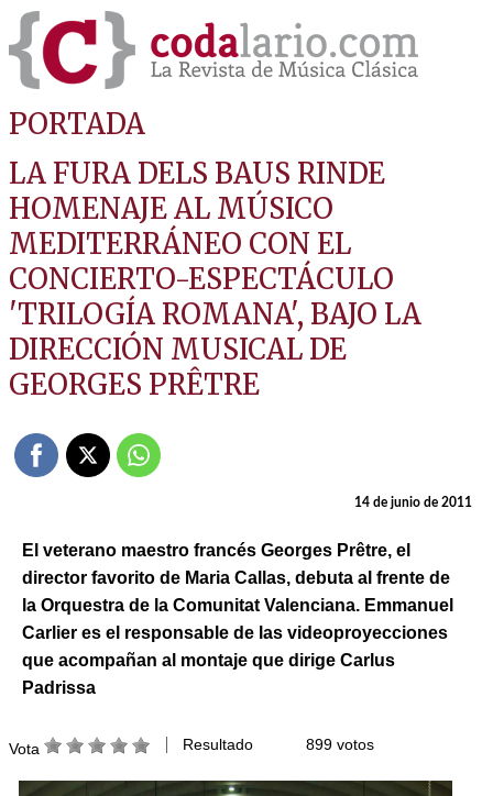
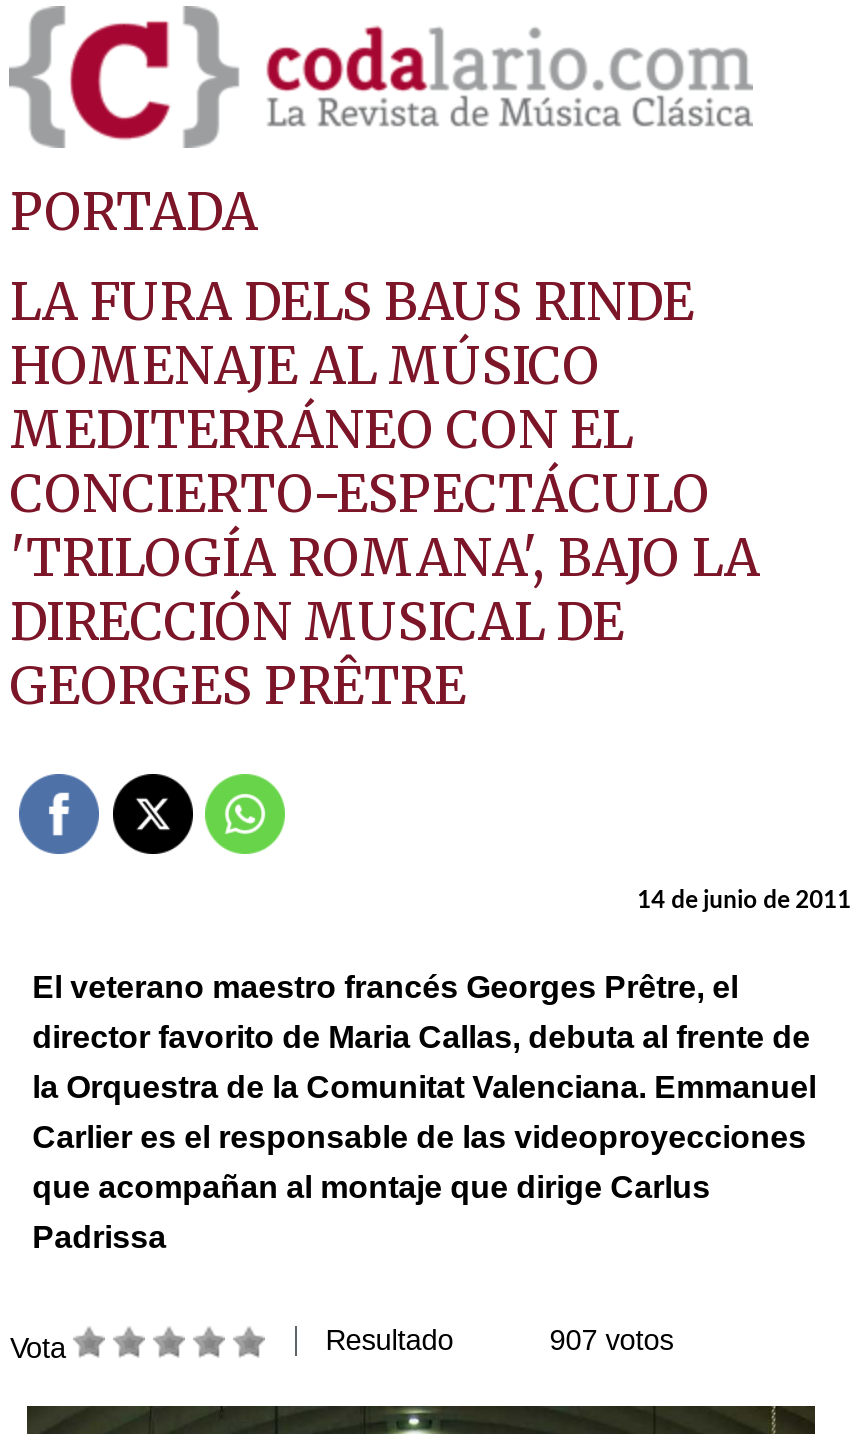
- 899 votos
+ 907 votos
